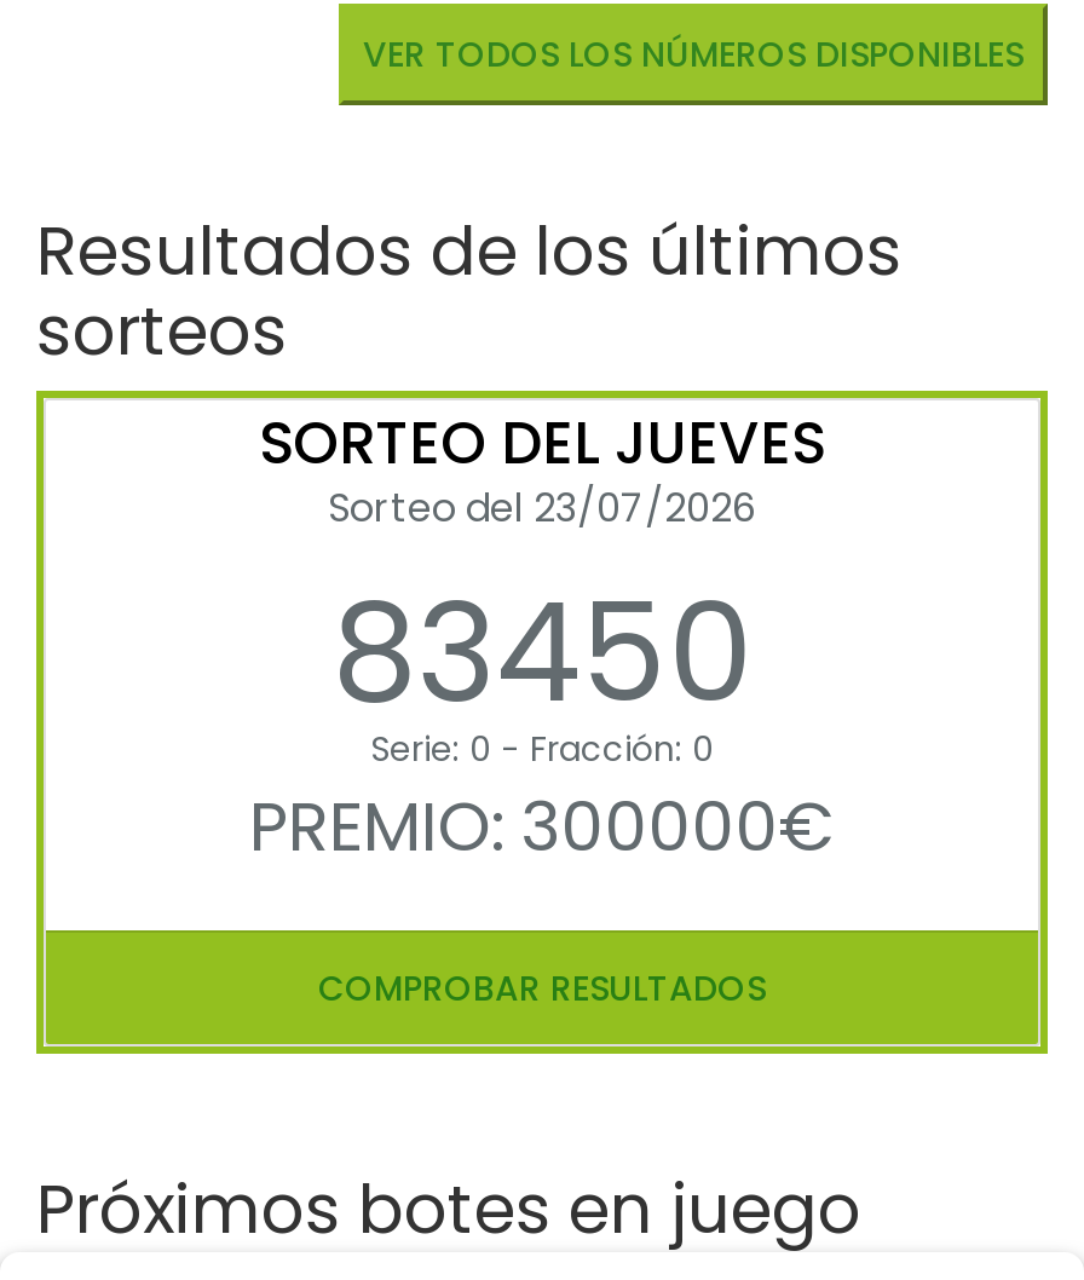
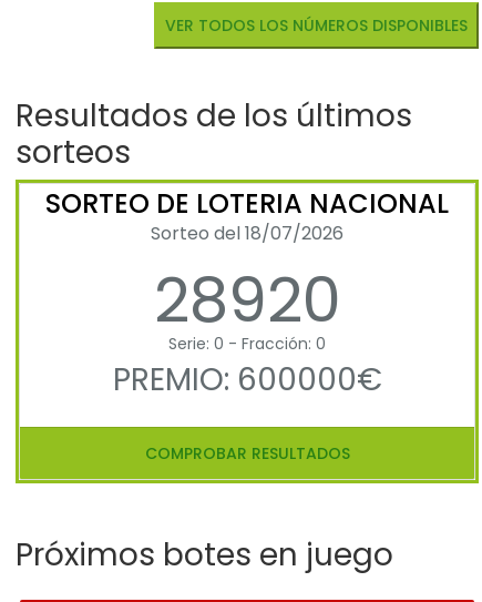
- SORTEO DEL JUEVES
- Sorteo del 23/07/2026
- 83450
+ SORTEO DE LOTERIA NACIONAL
+ Sorteo del 18/07/2026
+ 28920

- PREMIO: 300000€
+ PREMIO: 600000€
